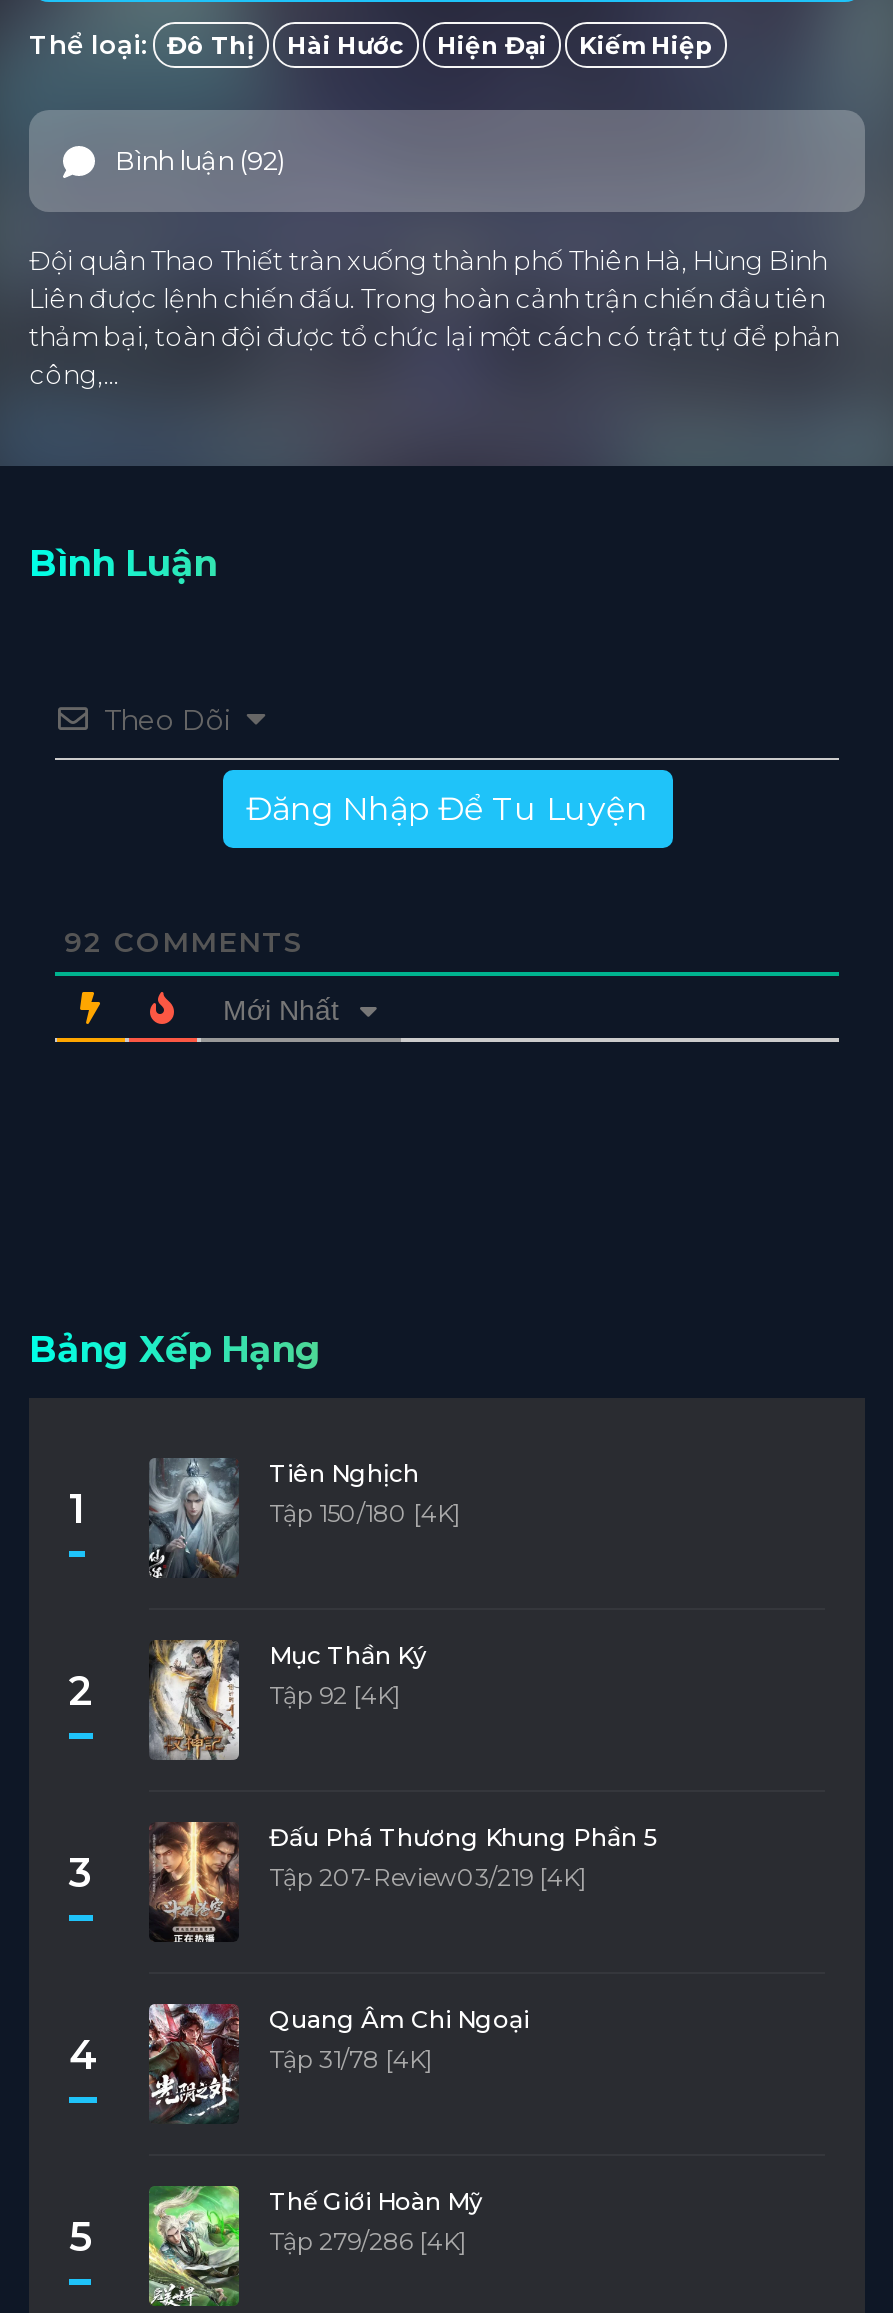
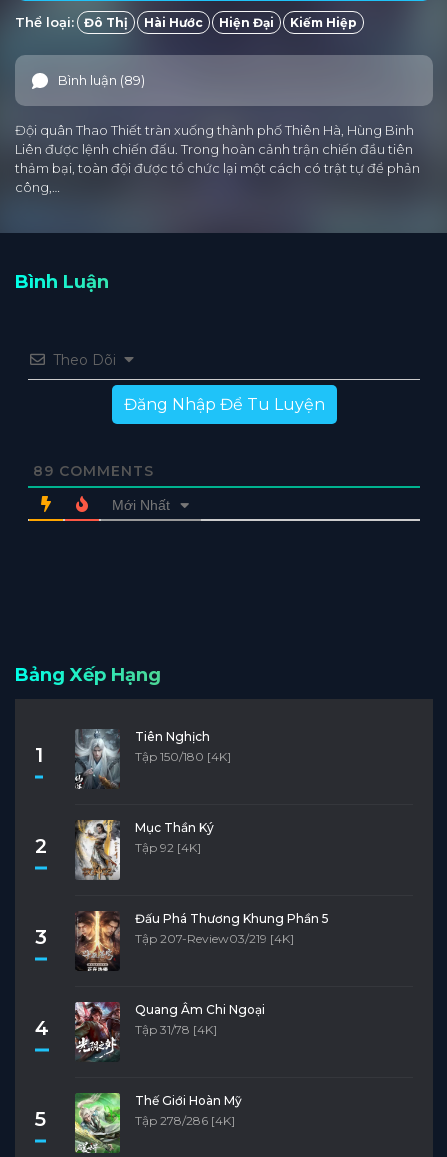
- Bình luận (92)
+ Bình luận (89)

- 92 COMMENTS
+ 89 COMMENTS

- Tập 279/286 [4K]
+ Tập 278/286 [4K]
